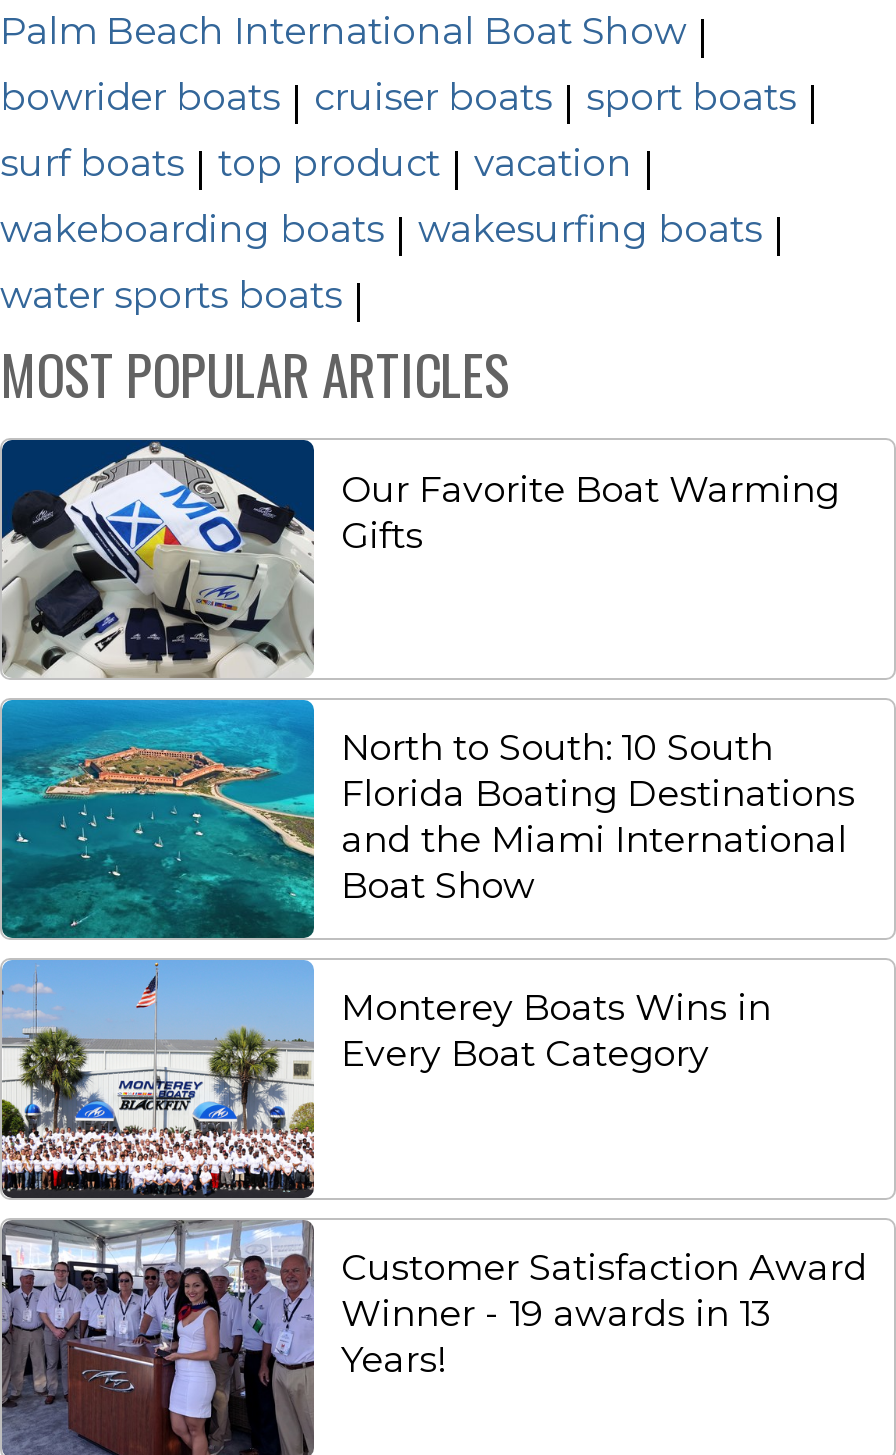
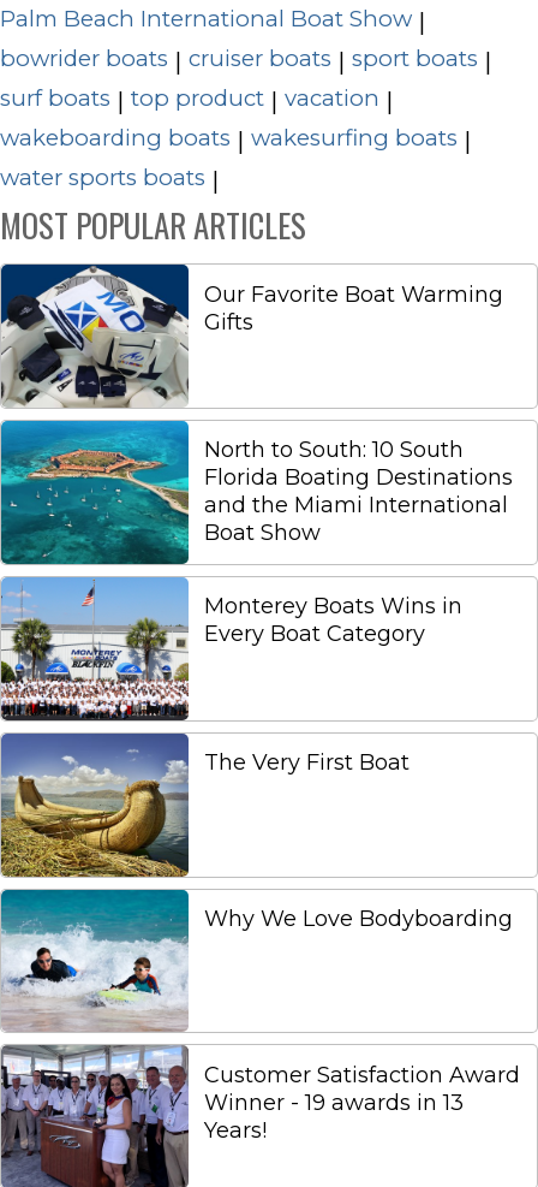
+ [image]
+ The Very First Boat

+ [image]
+ Why We Love Bodyboarding
